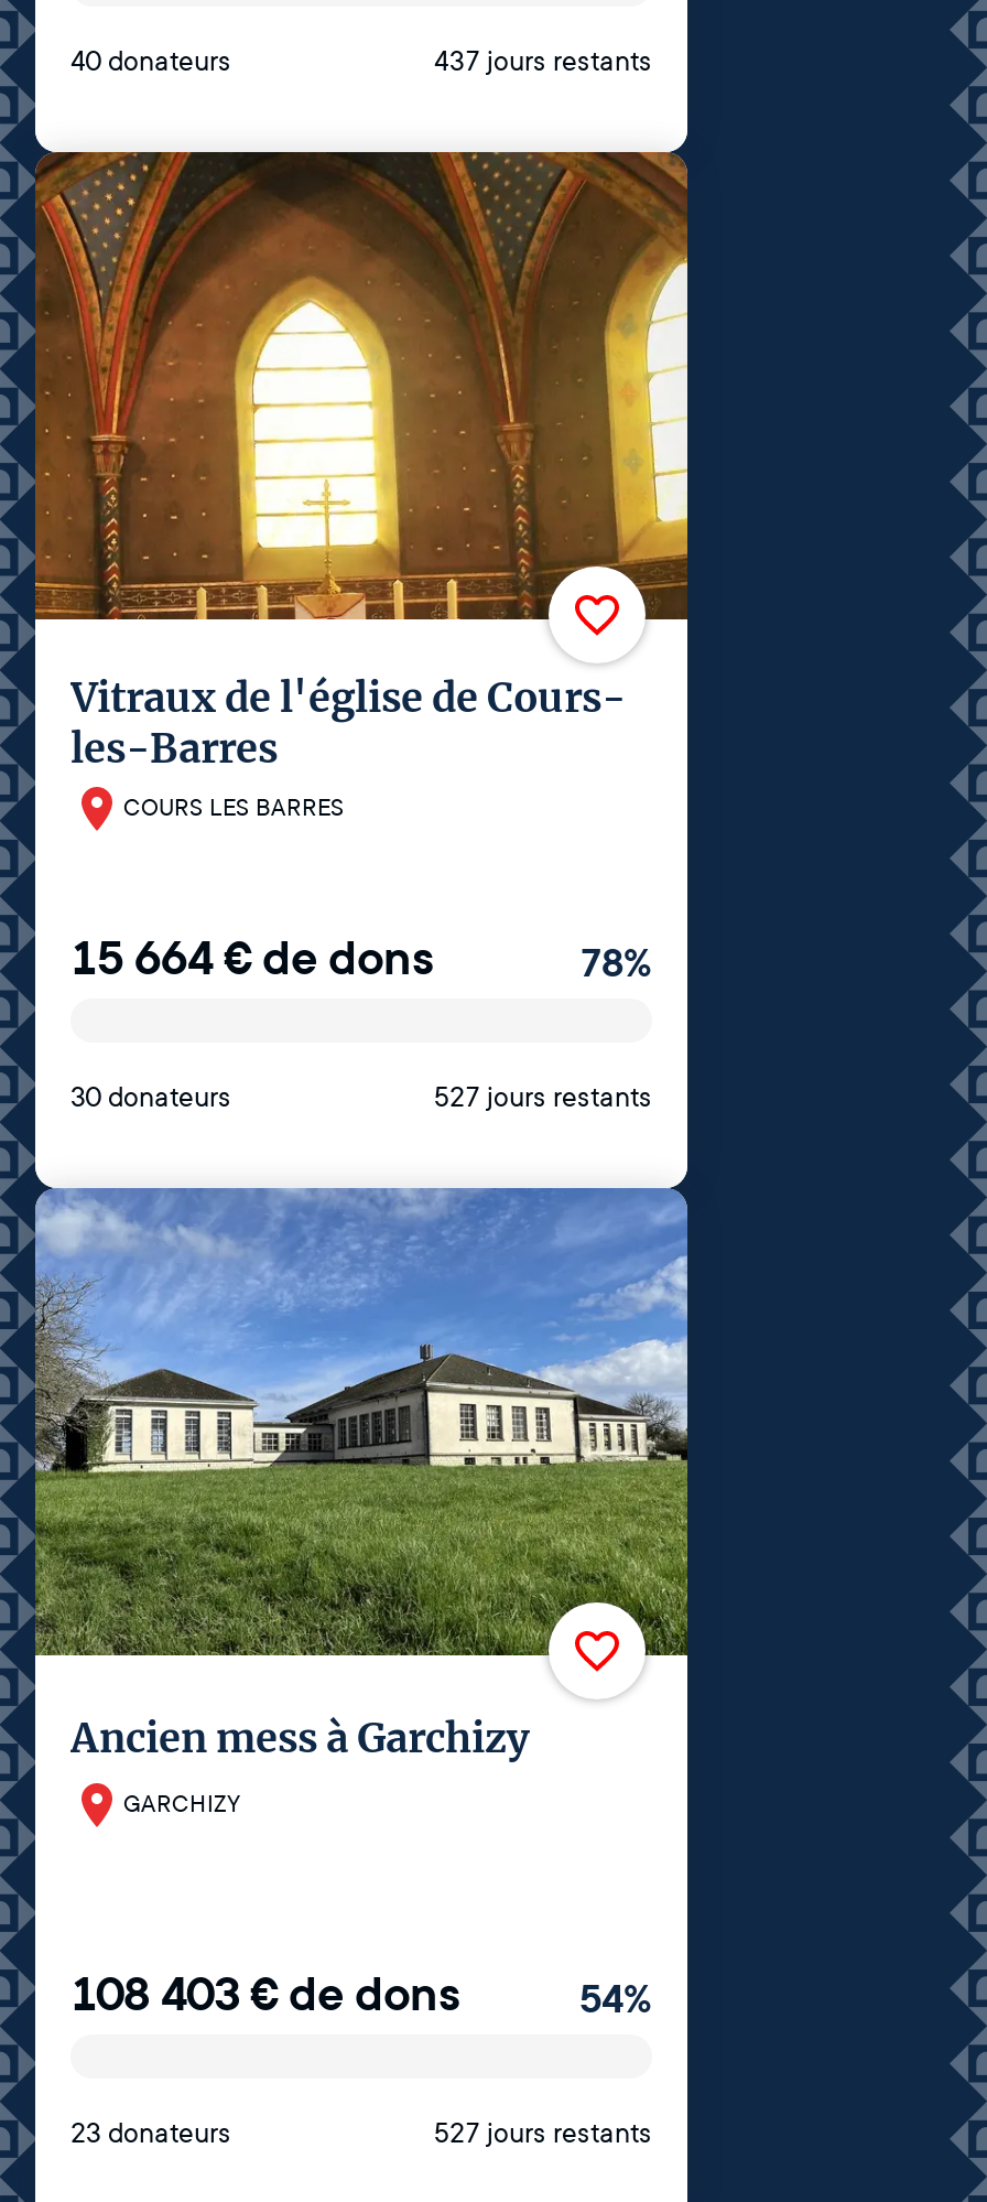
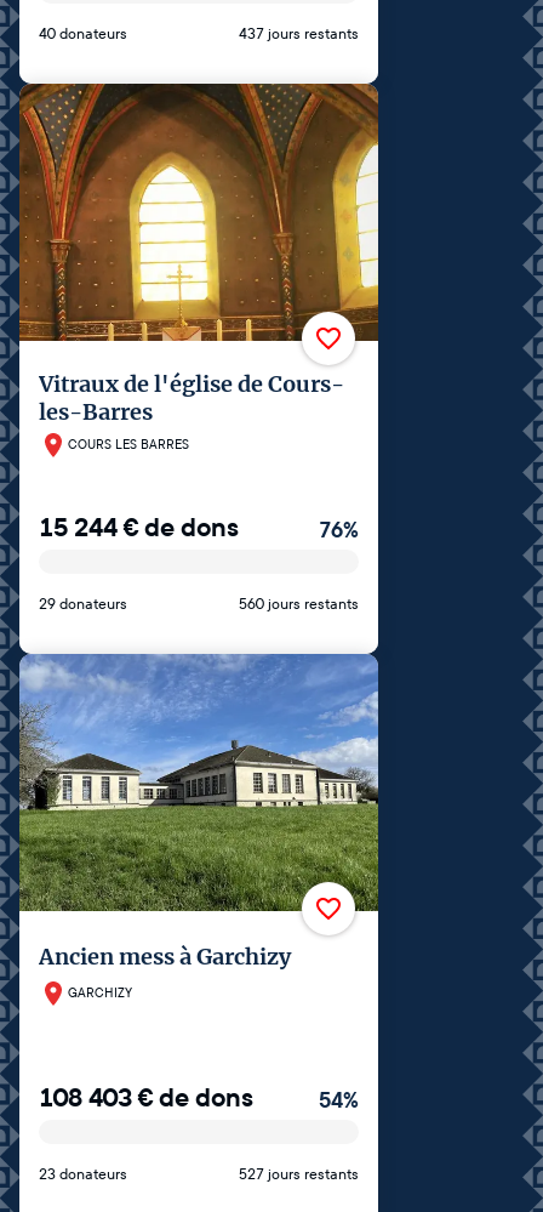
- 15 664 €de dons
+ 15 244 €de dons

- 78%
+ 76%

- 30 donateurs
+ 29 donateurs

- 527 jours restants
+ 560 jours restants
